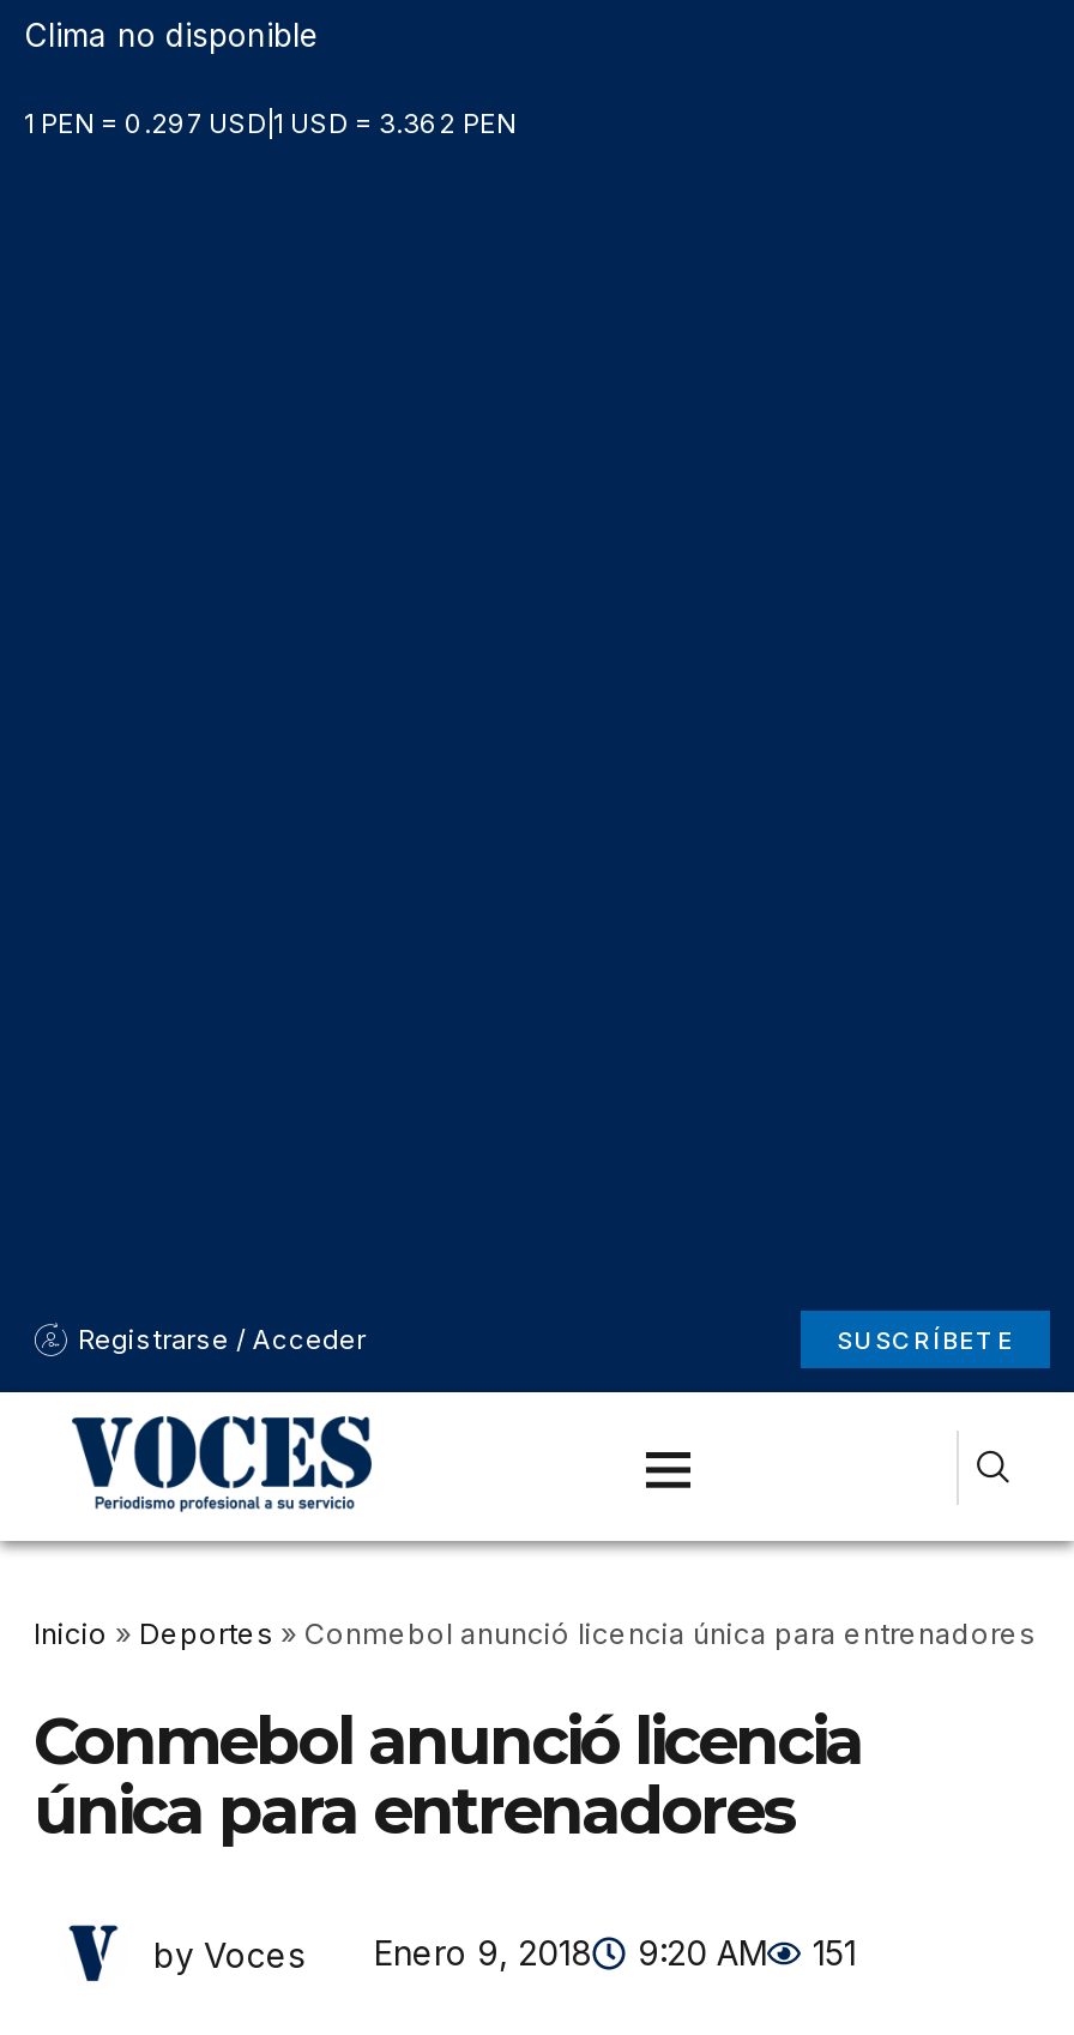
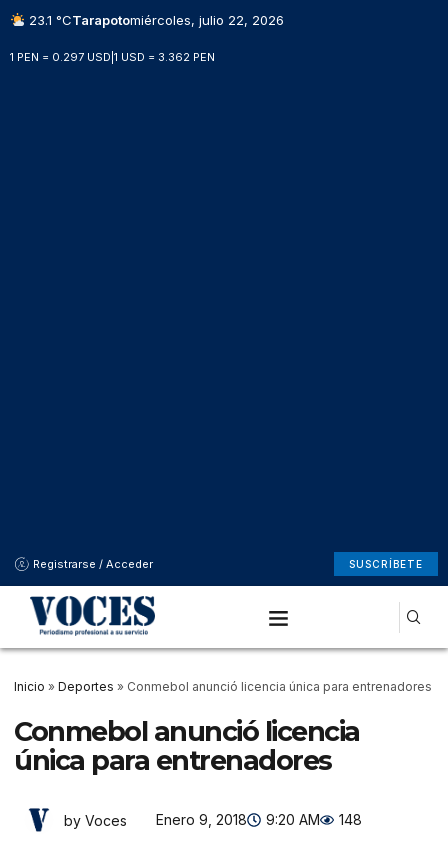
- Clima no disponible
+ 23.1 °CTarapotomiércoles, julio 22, 2026

- by Voces Enero 9, 2018 9:20 AM 151
+ by Voces Enero 9, 2018 9:20 AM 148
